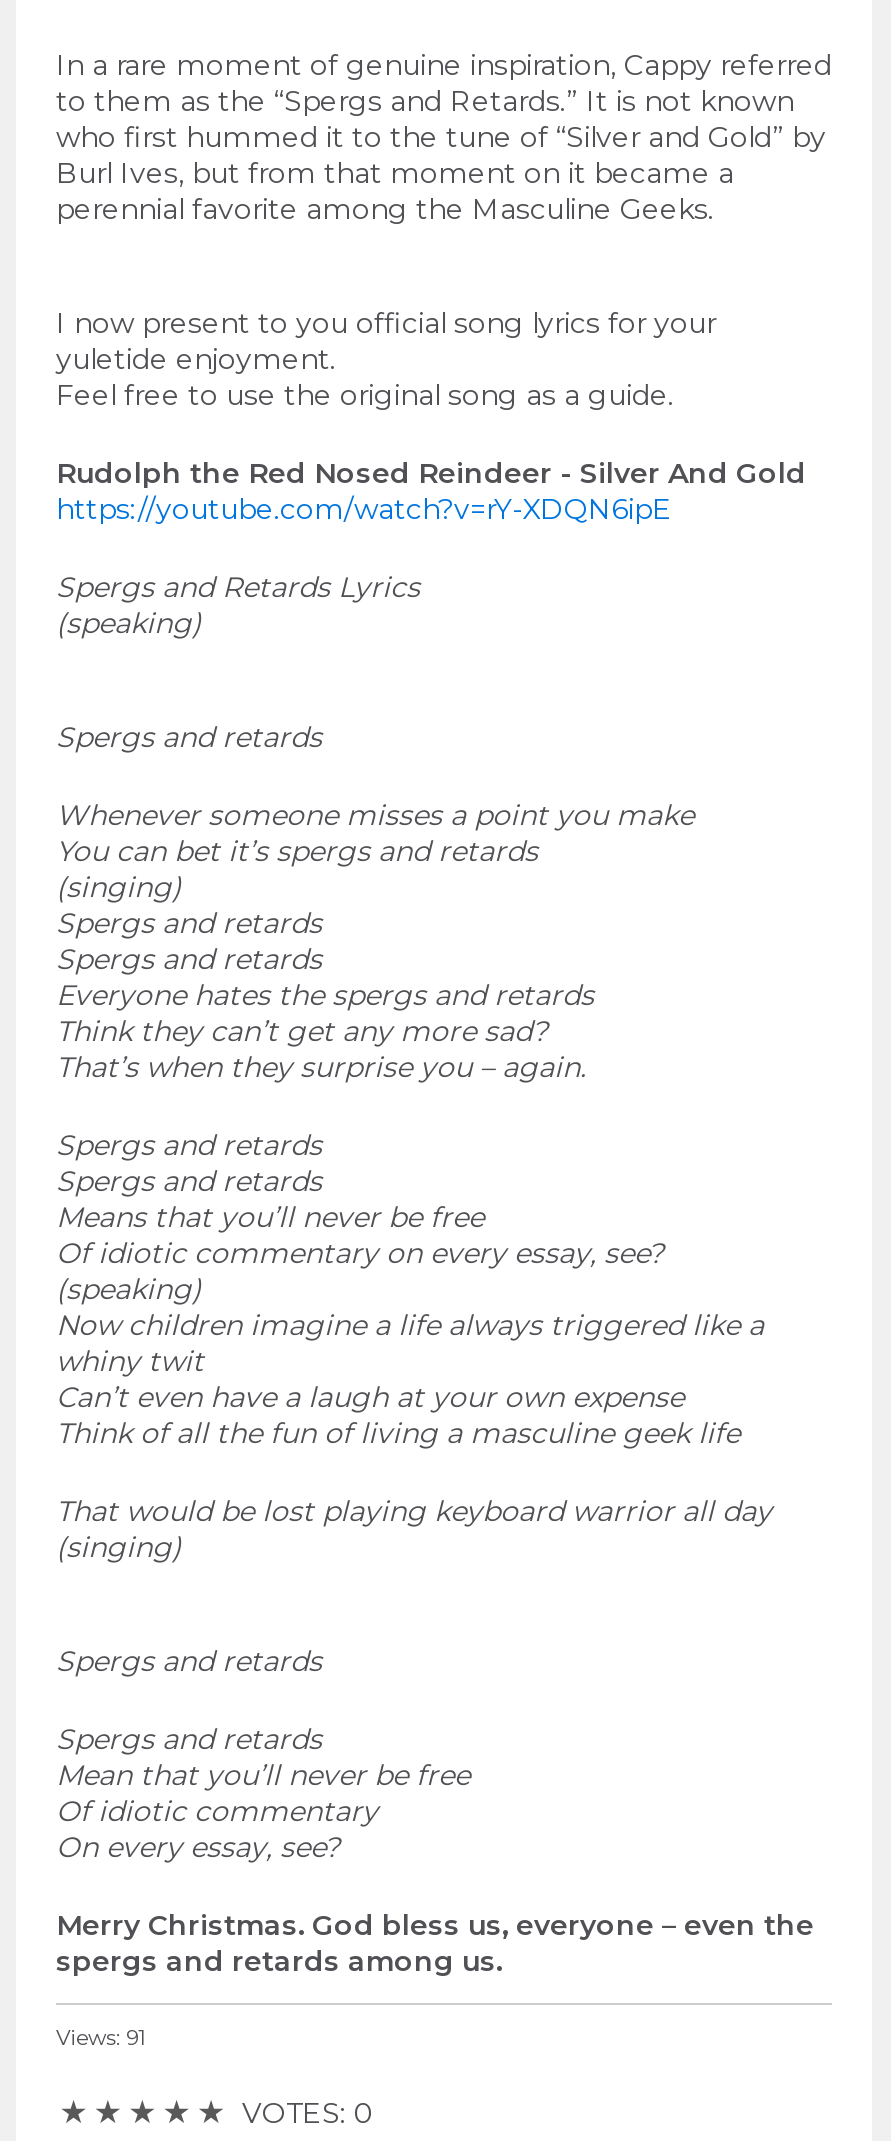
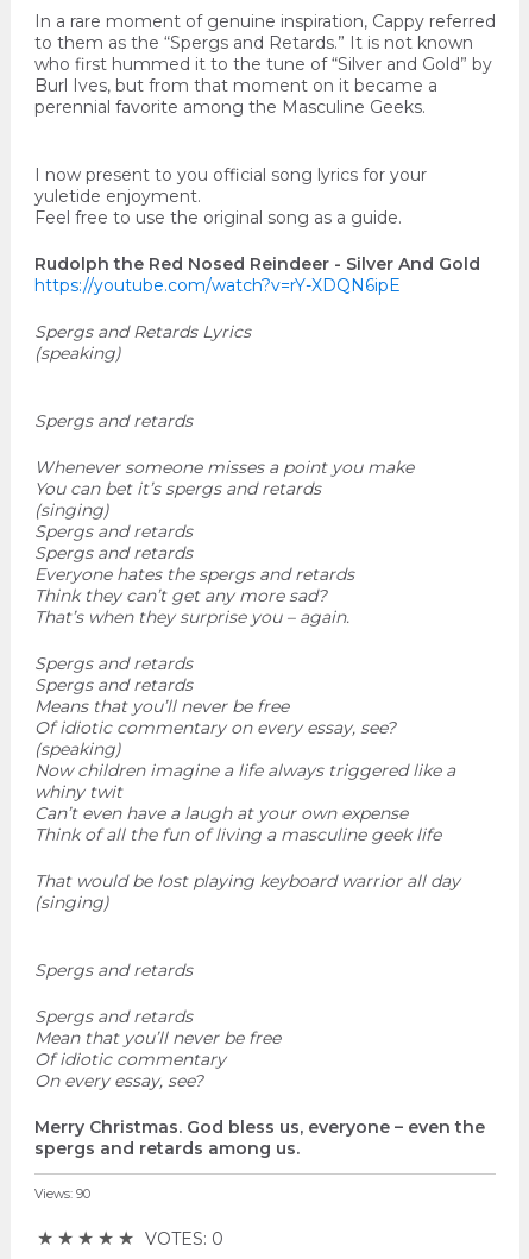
- Views: 91
+ Views: 90
